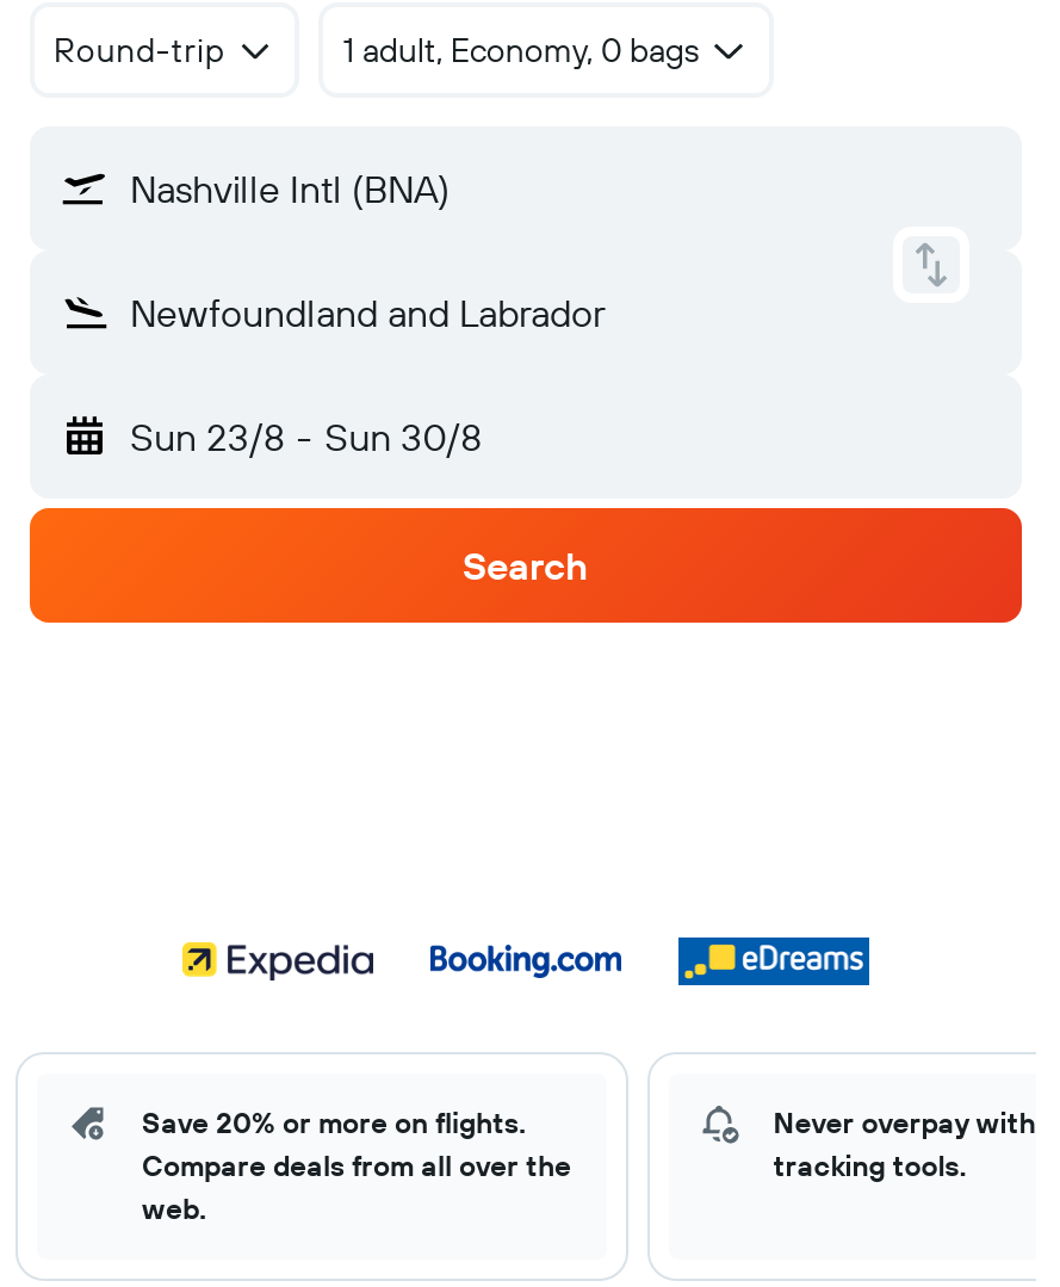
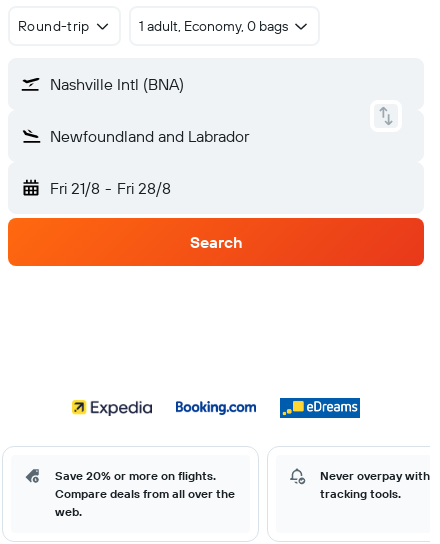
- Sun 23/8 - Sun 30/8
+ Fri 21/8 - Fri 28/8
